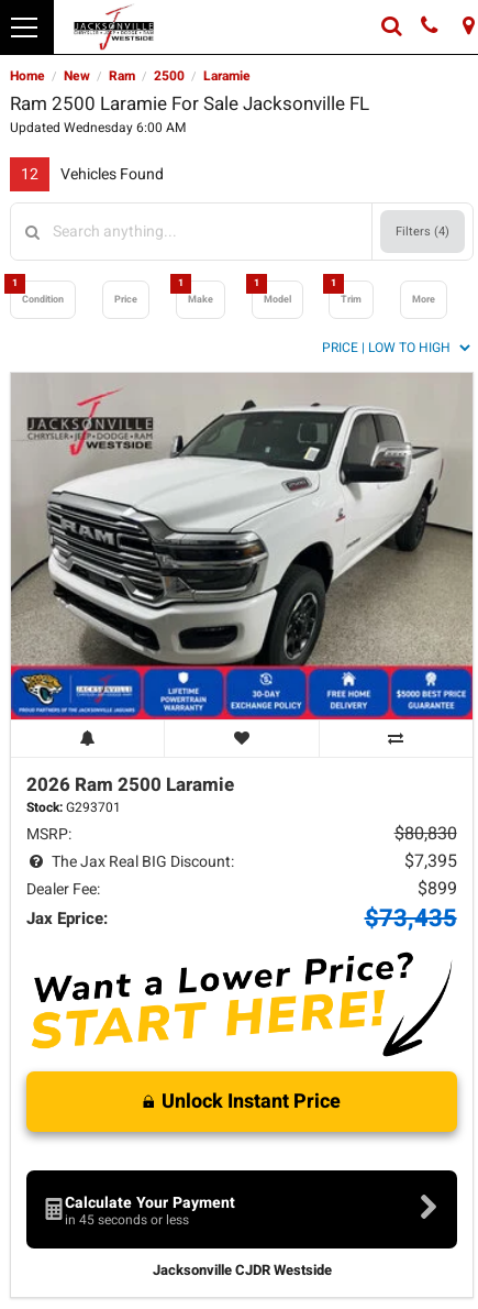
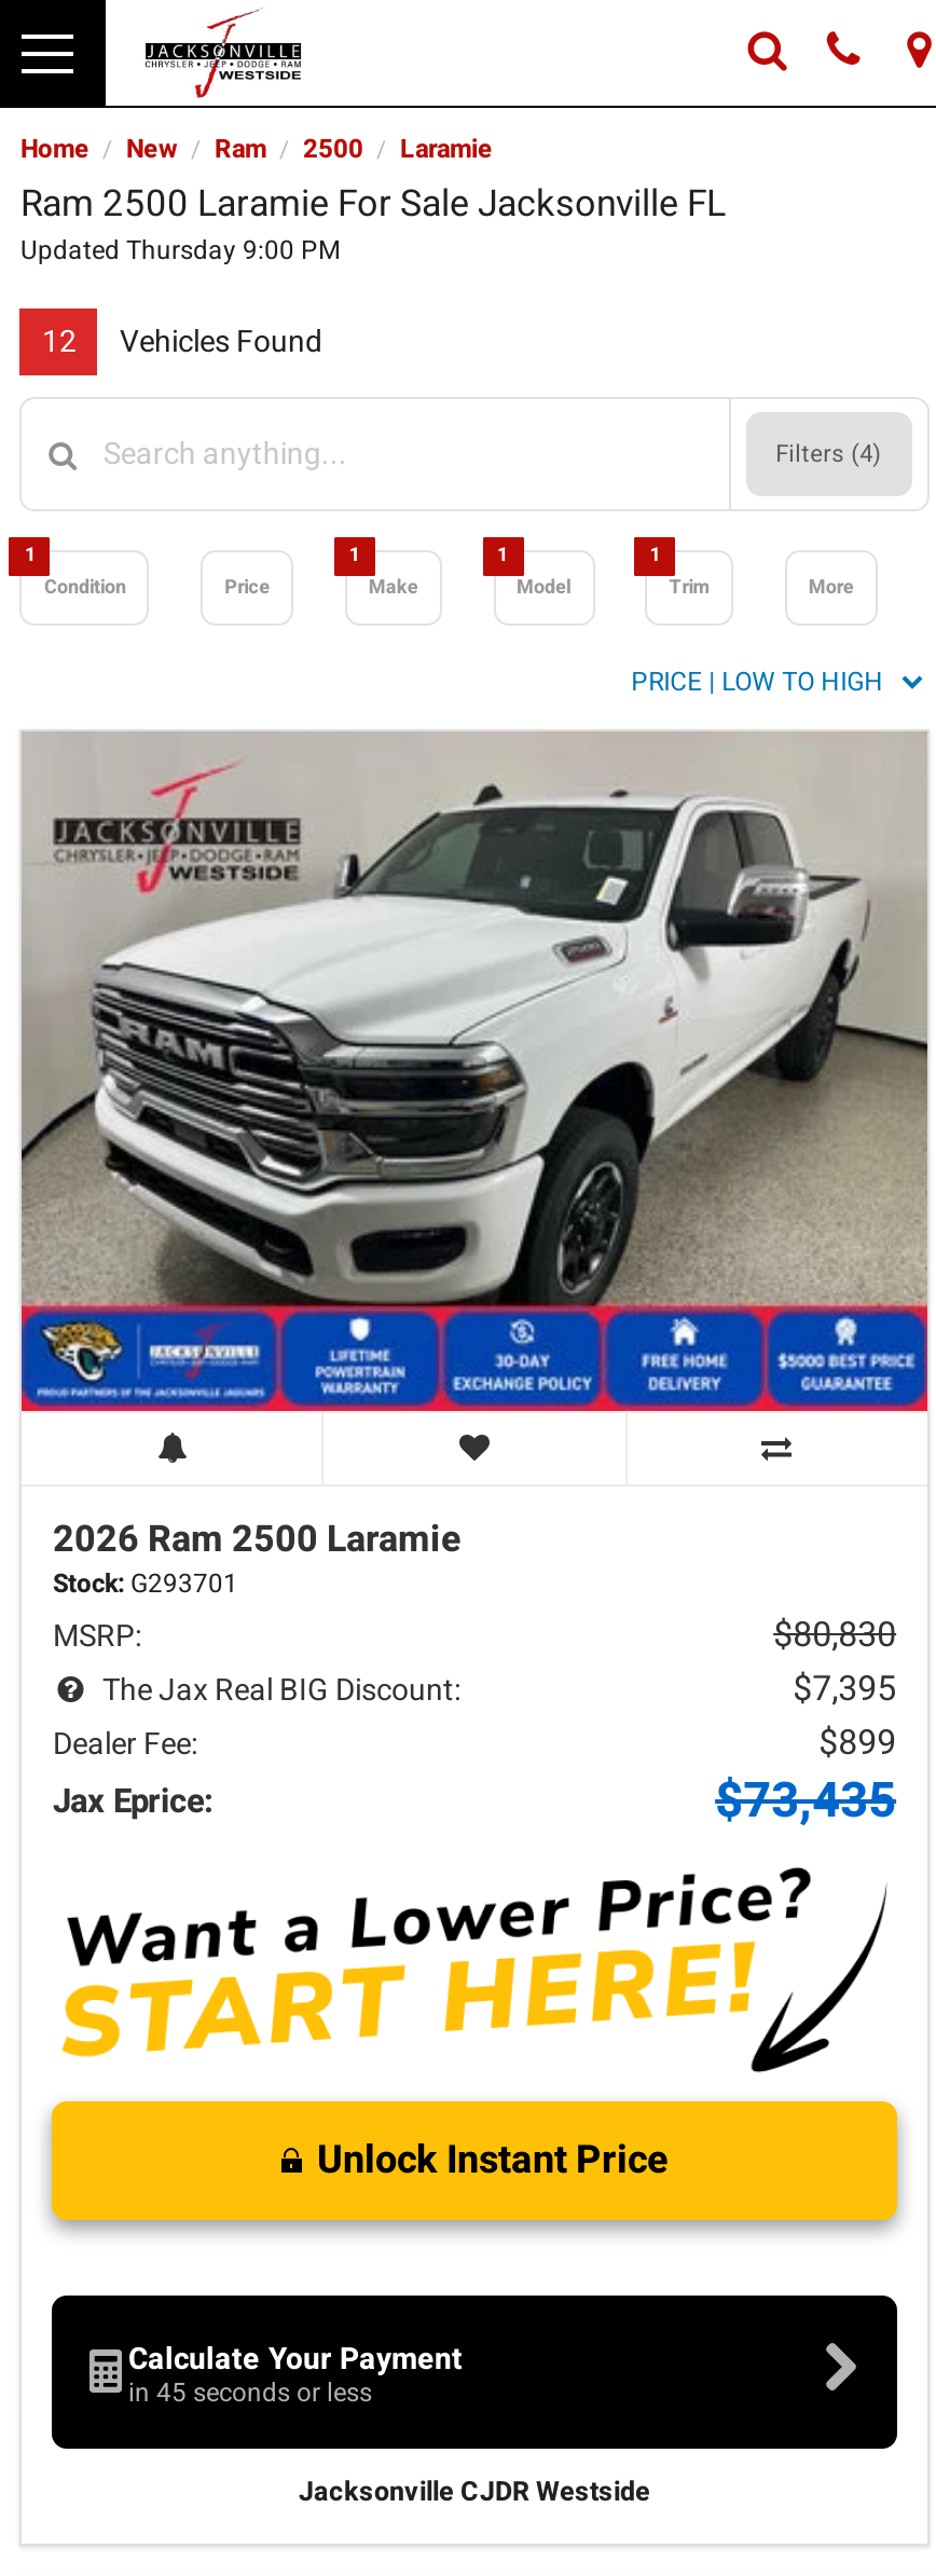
- Updated Wednesday 6:00 AM
+ Updated Thursday 9:00 PM
